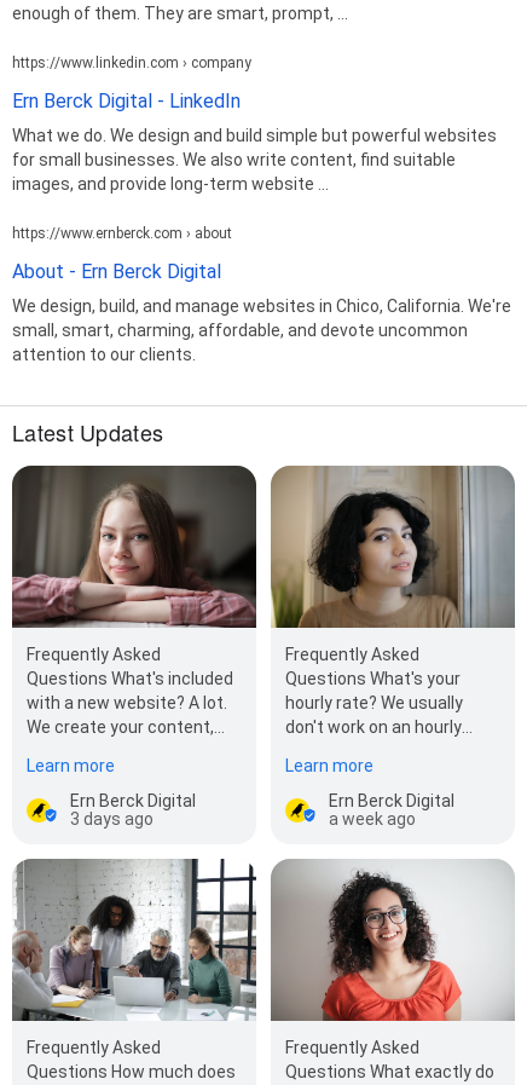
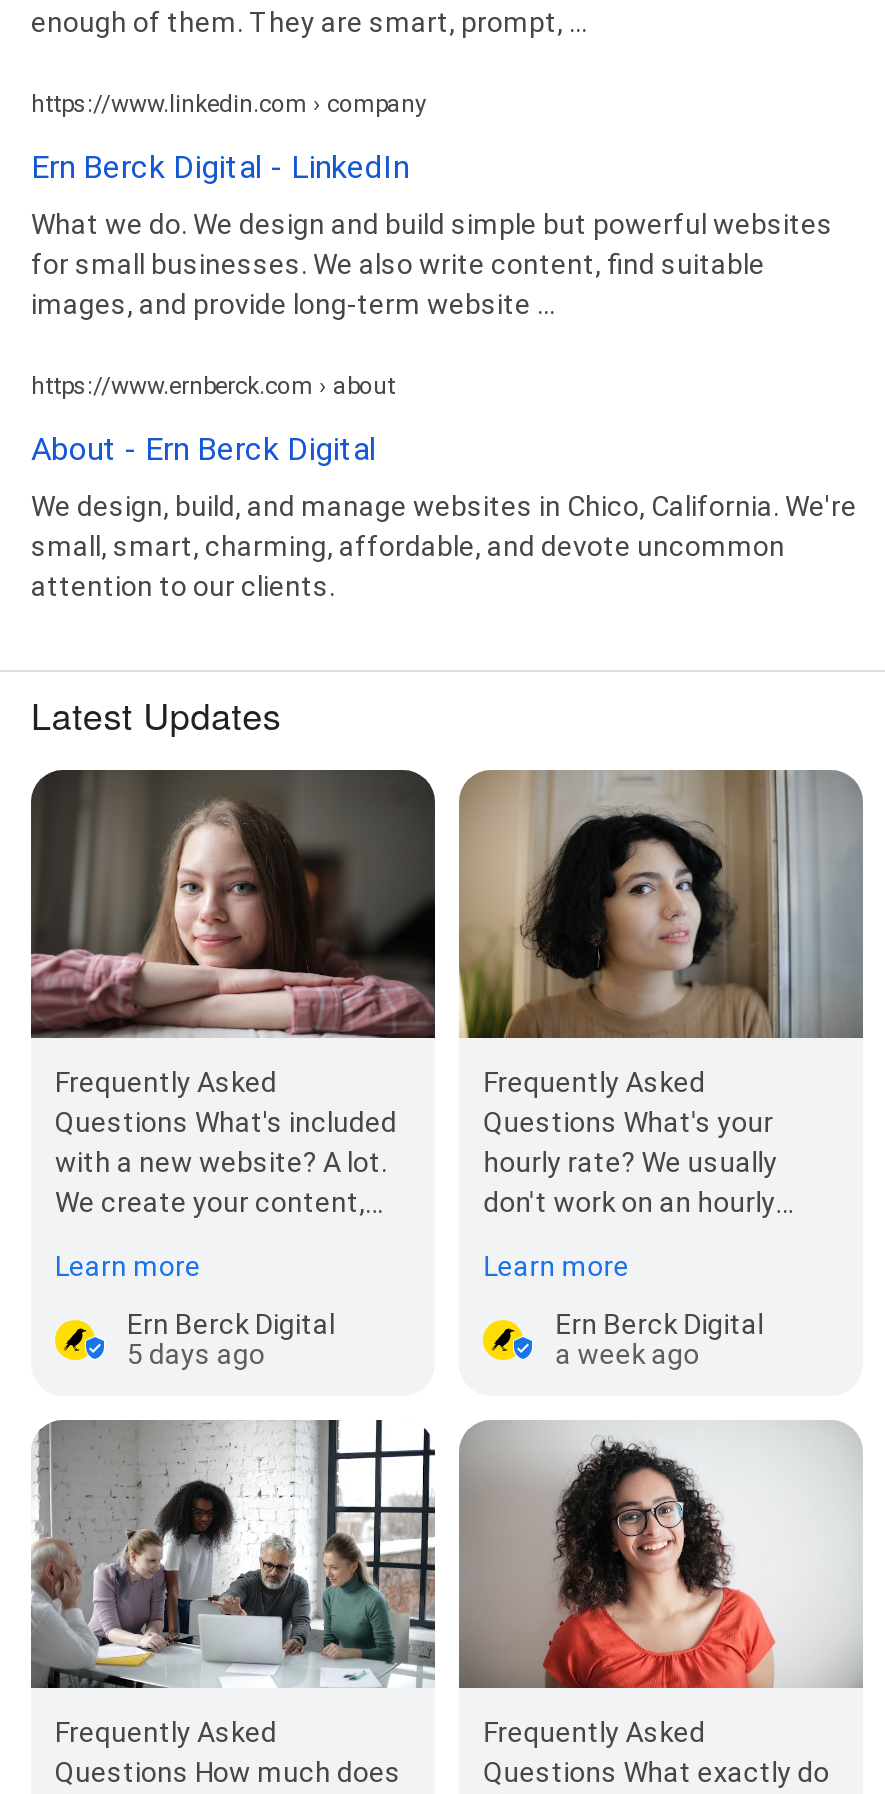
- 3 days ago
+ 5 days ago
